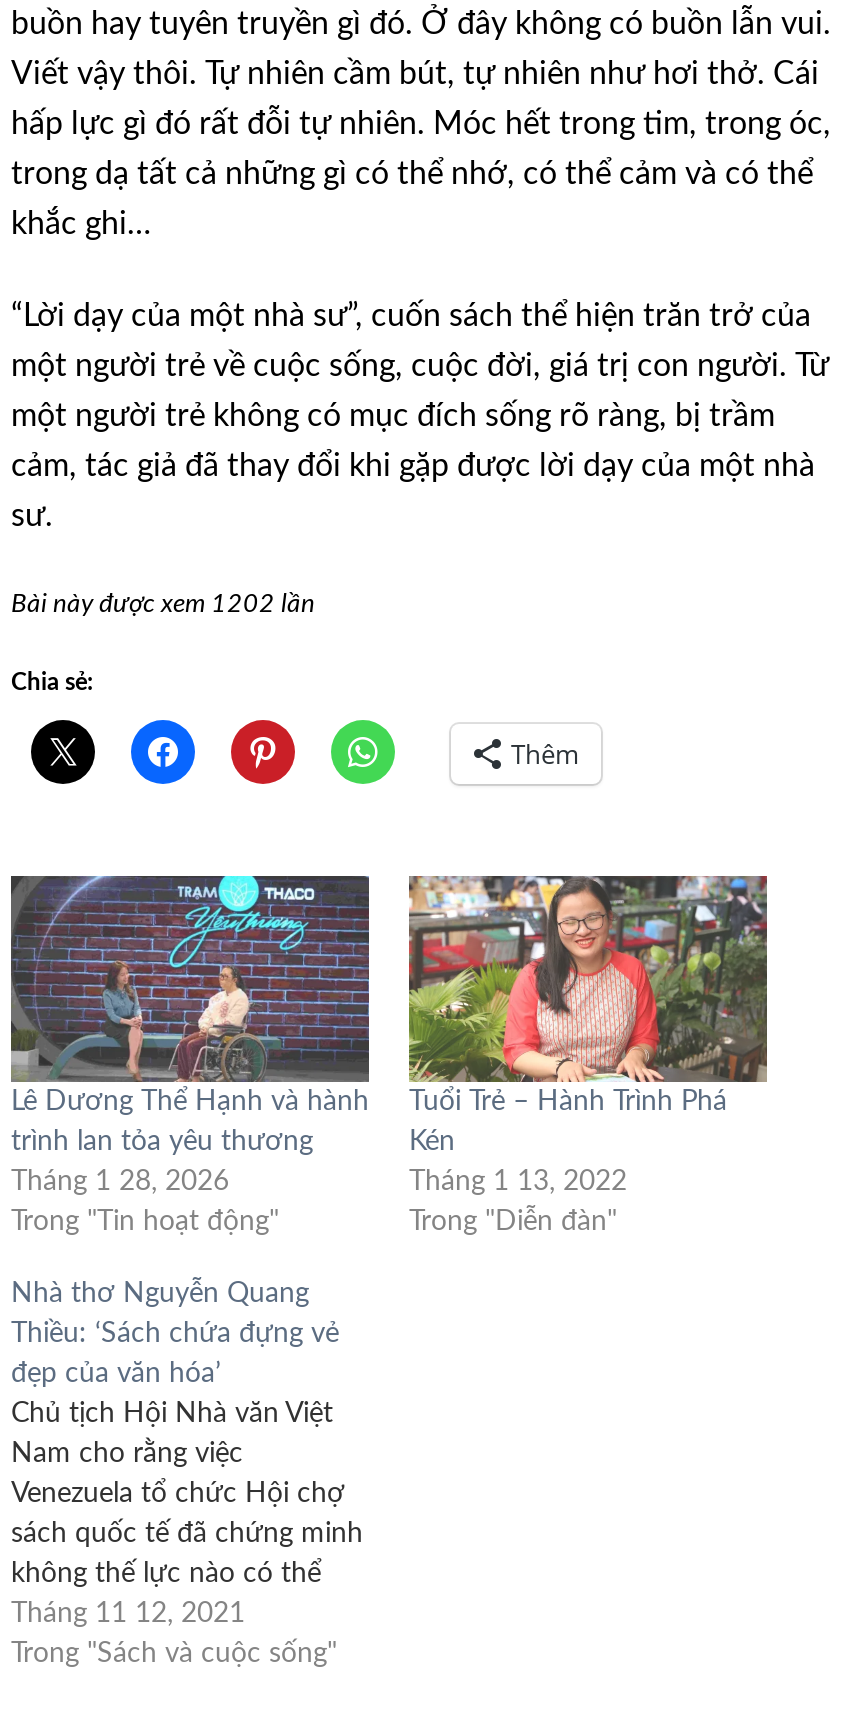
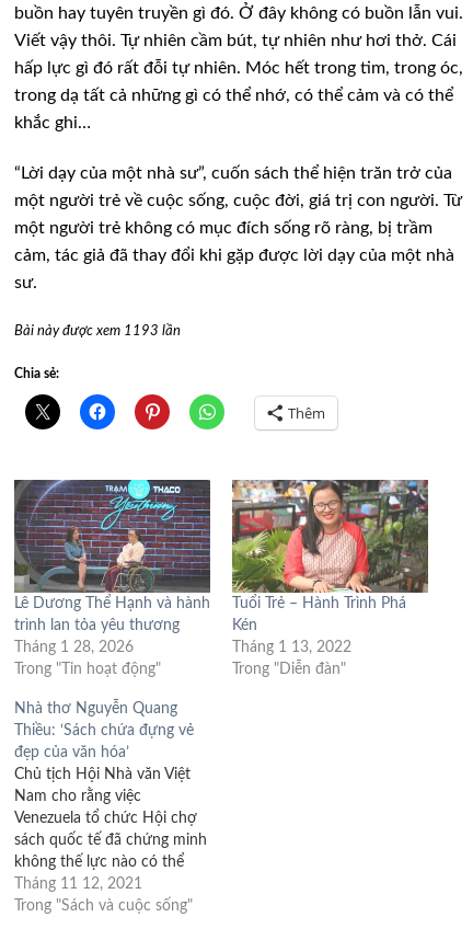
- Bài này được xem 1202 lần
+ Bài này được xem 1193 lần
